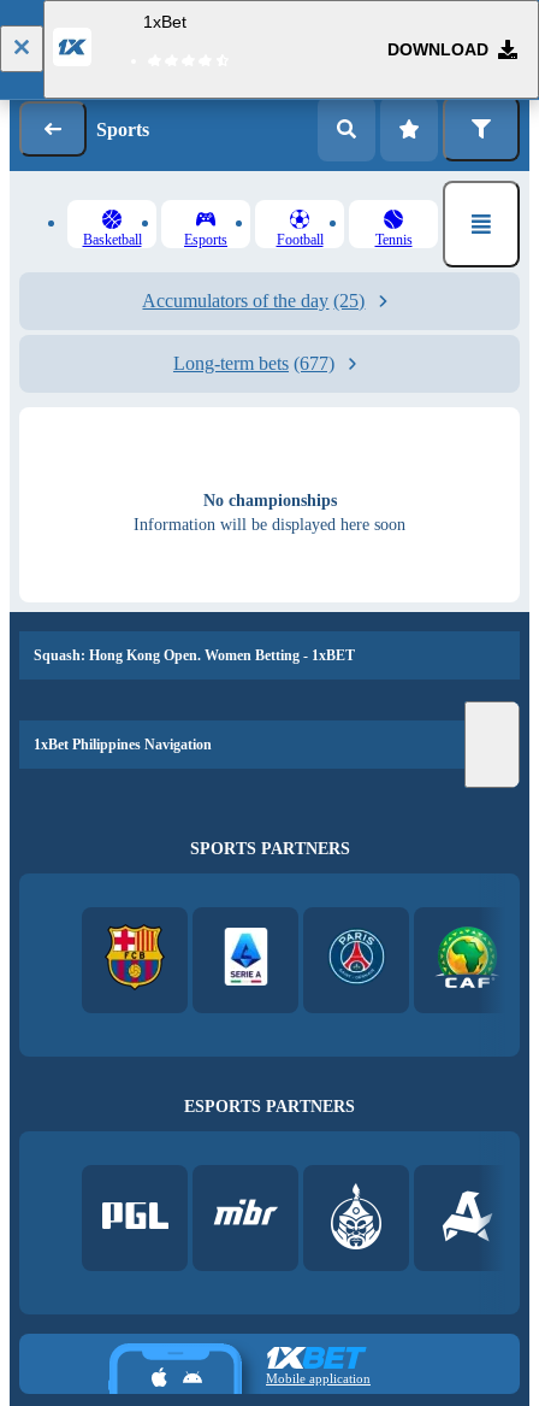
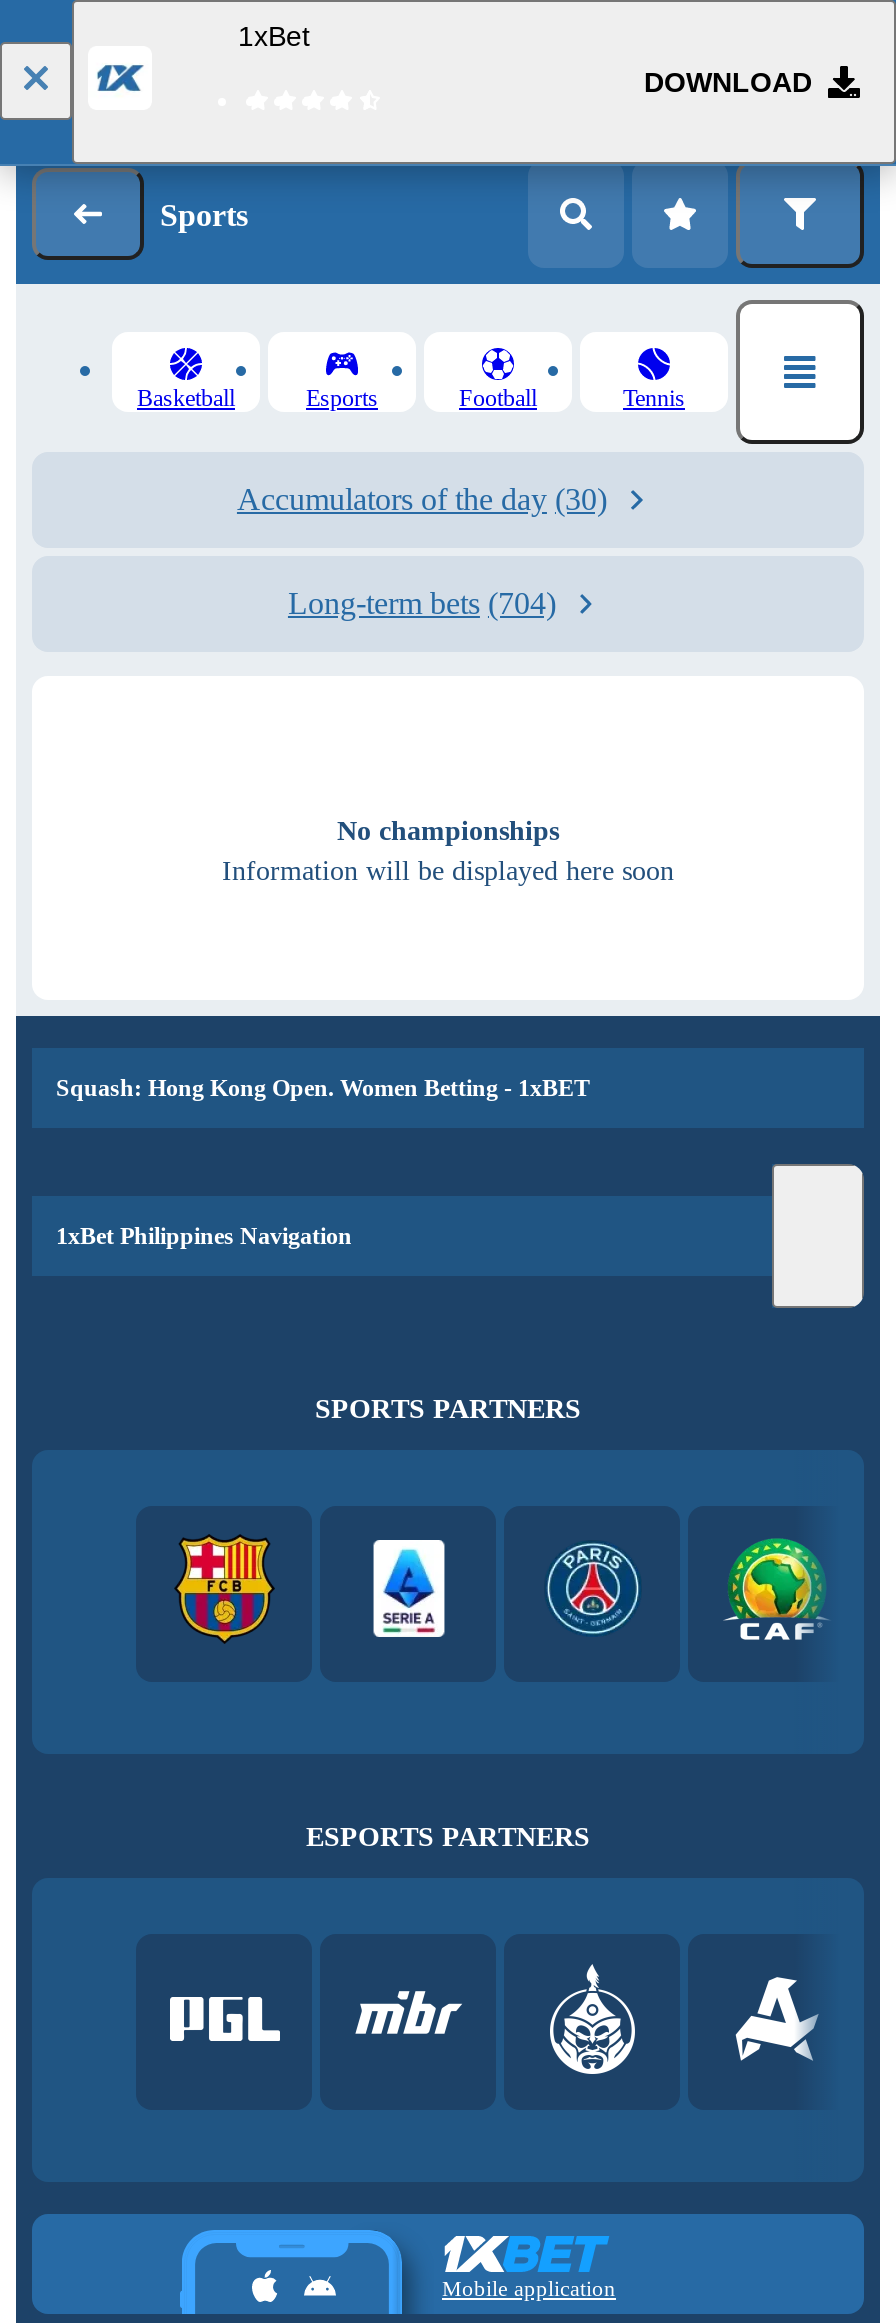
- Accumulators of the day (25)
+ Accumulators of the day (30)

- Long-term bets (677)
+ Long-term bets (704)
